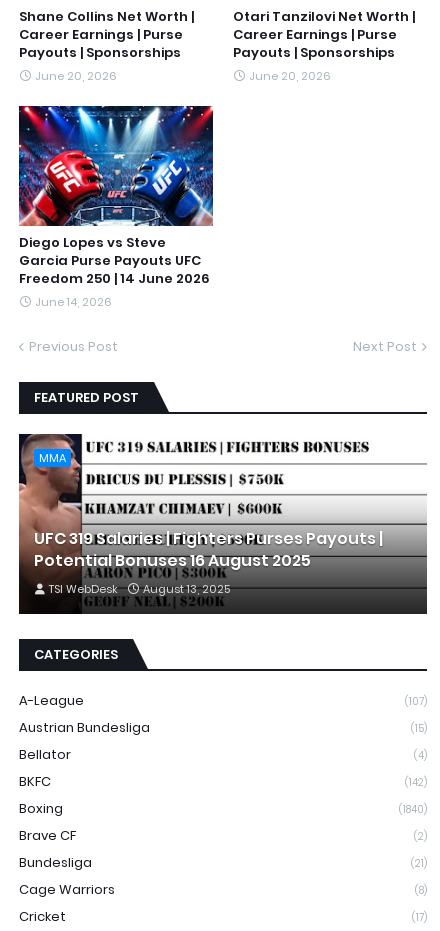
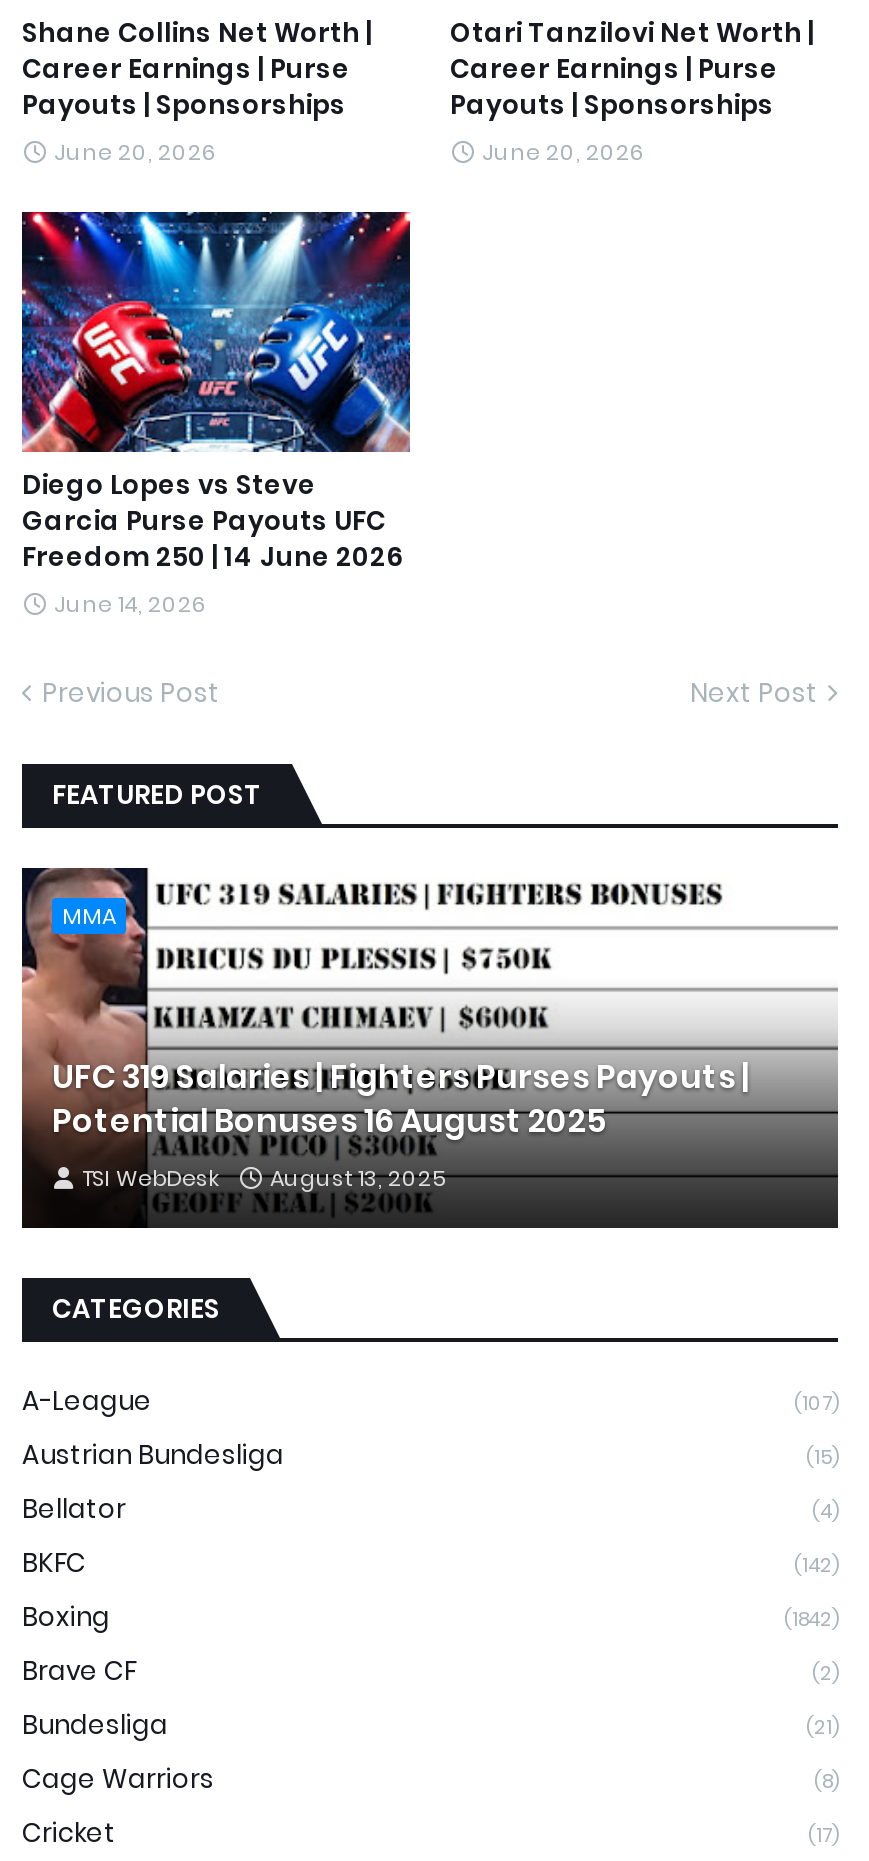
- (1840)
+ (1842)
